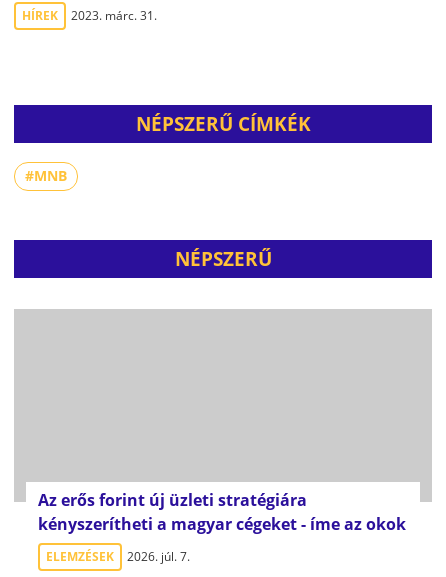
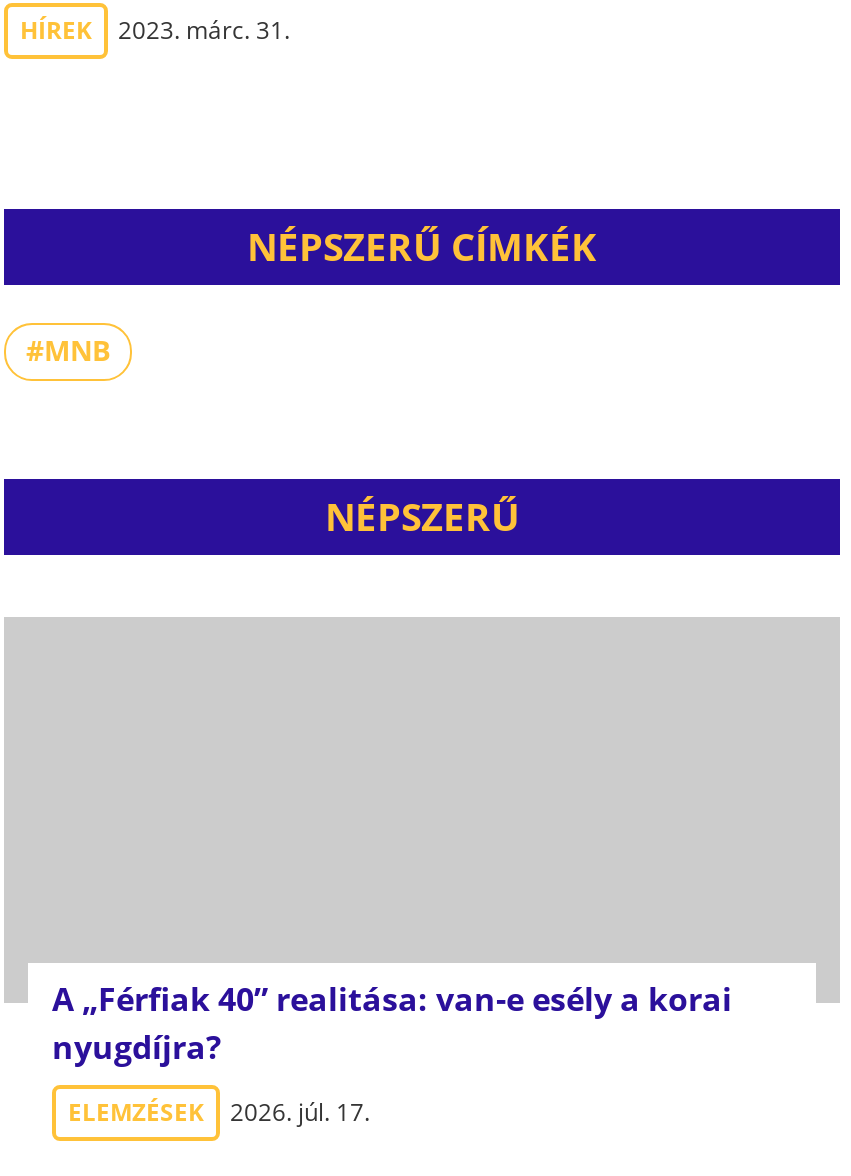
- Az erős forint új üzleti stratégiára
- kényszerítheti a magyar cégeket - íme az okok
+ A „Férfiak 40” realitása: van-e esély a korai
+ nyugdíjra?

- ELEMZÉSEK 2026. júl. 7.
+ ELEMZÉSEK 2026. júl. 17.
